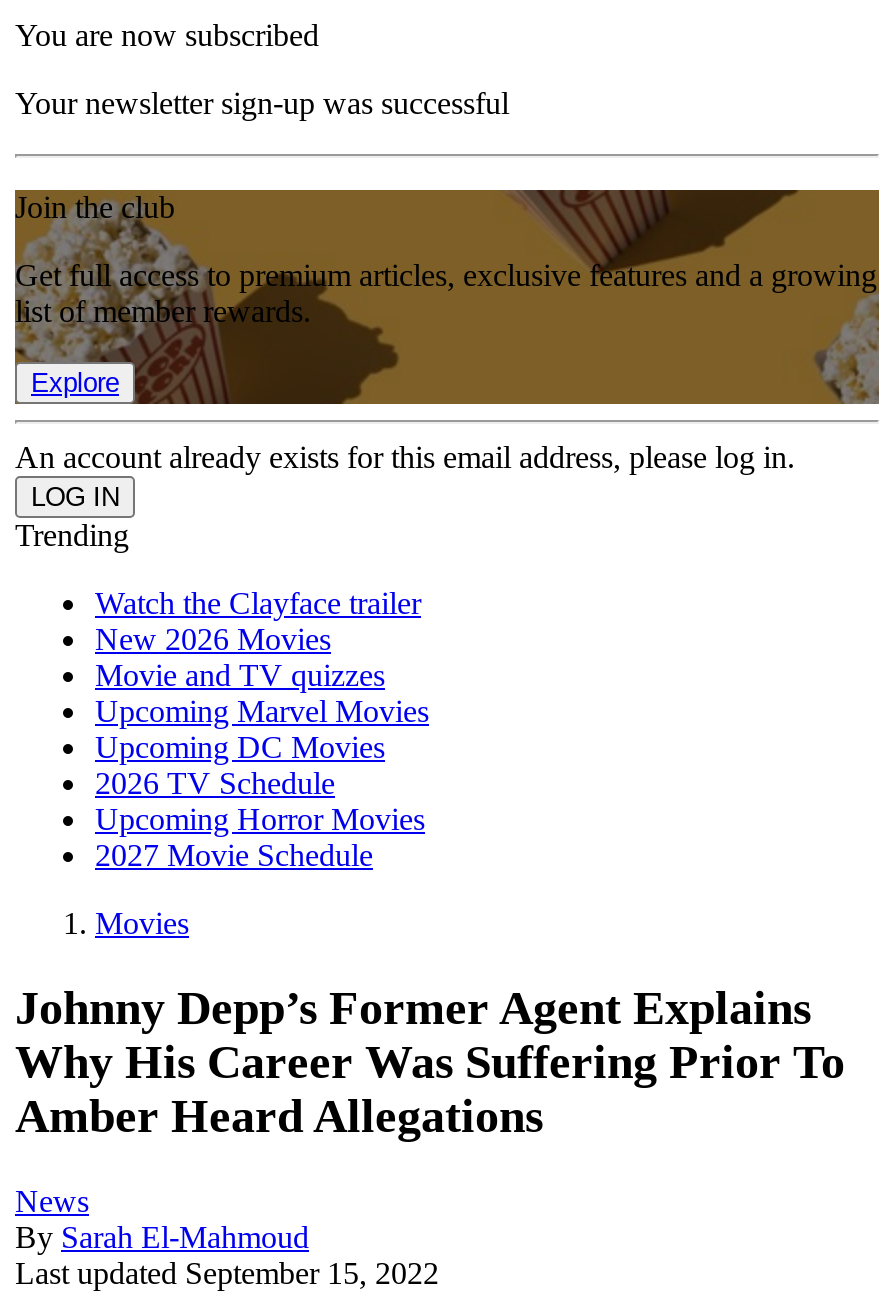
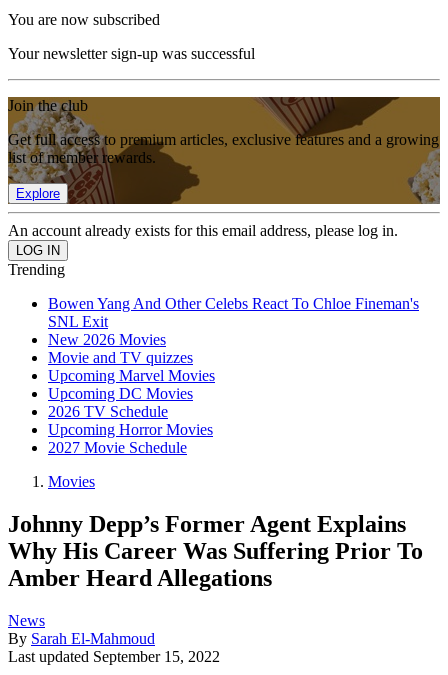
- Watch the Clayface trailer
+ Bowen Yang And Other Celebs React To Chloe Fineman's
+ SNL Exit
